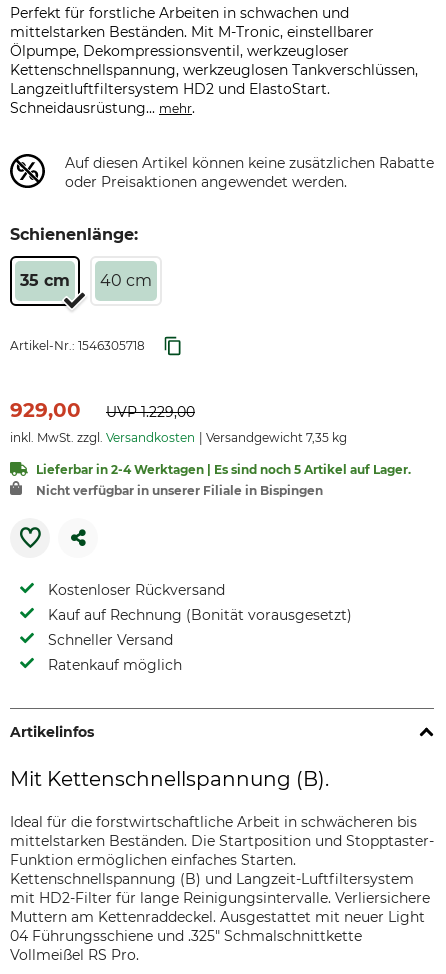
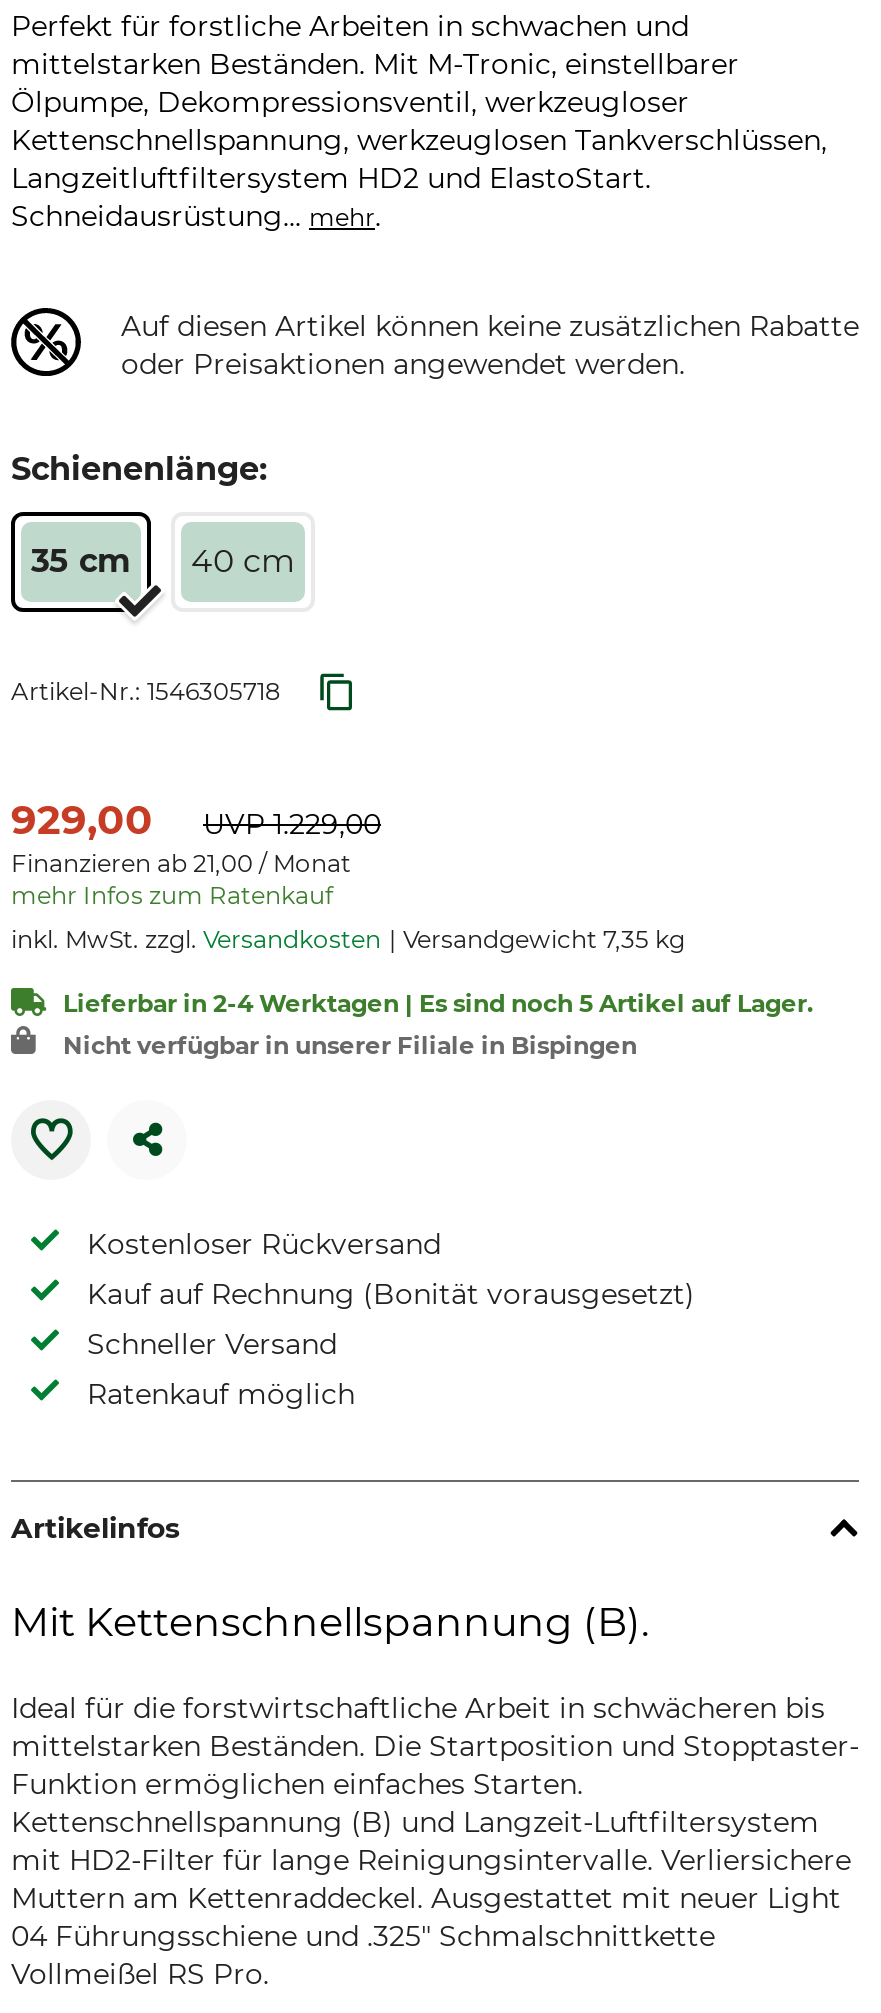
+ Finanzieren ab 21,00 / Monat
+ mehr Infos zum Ratenkauf
